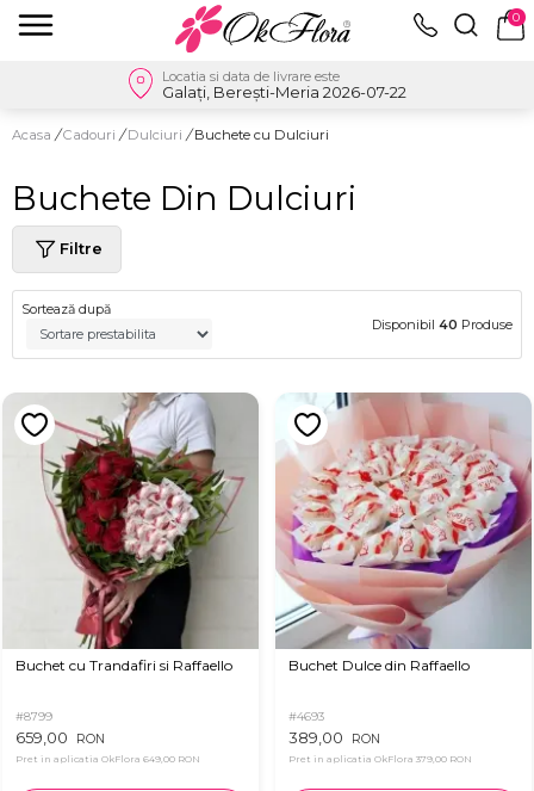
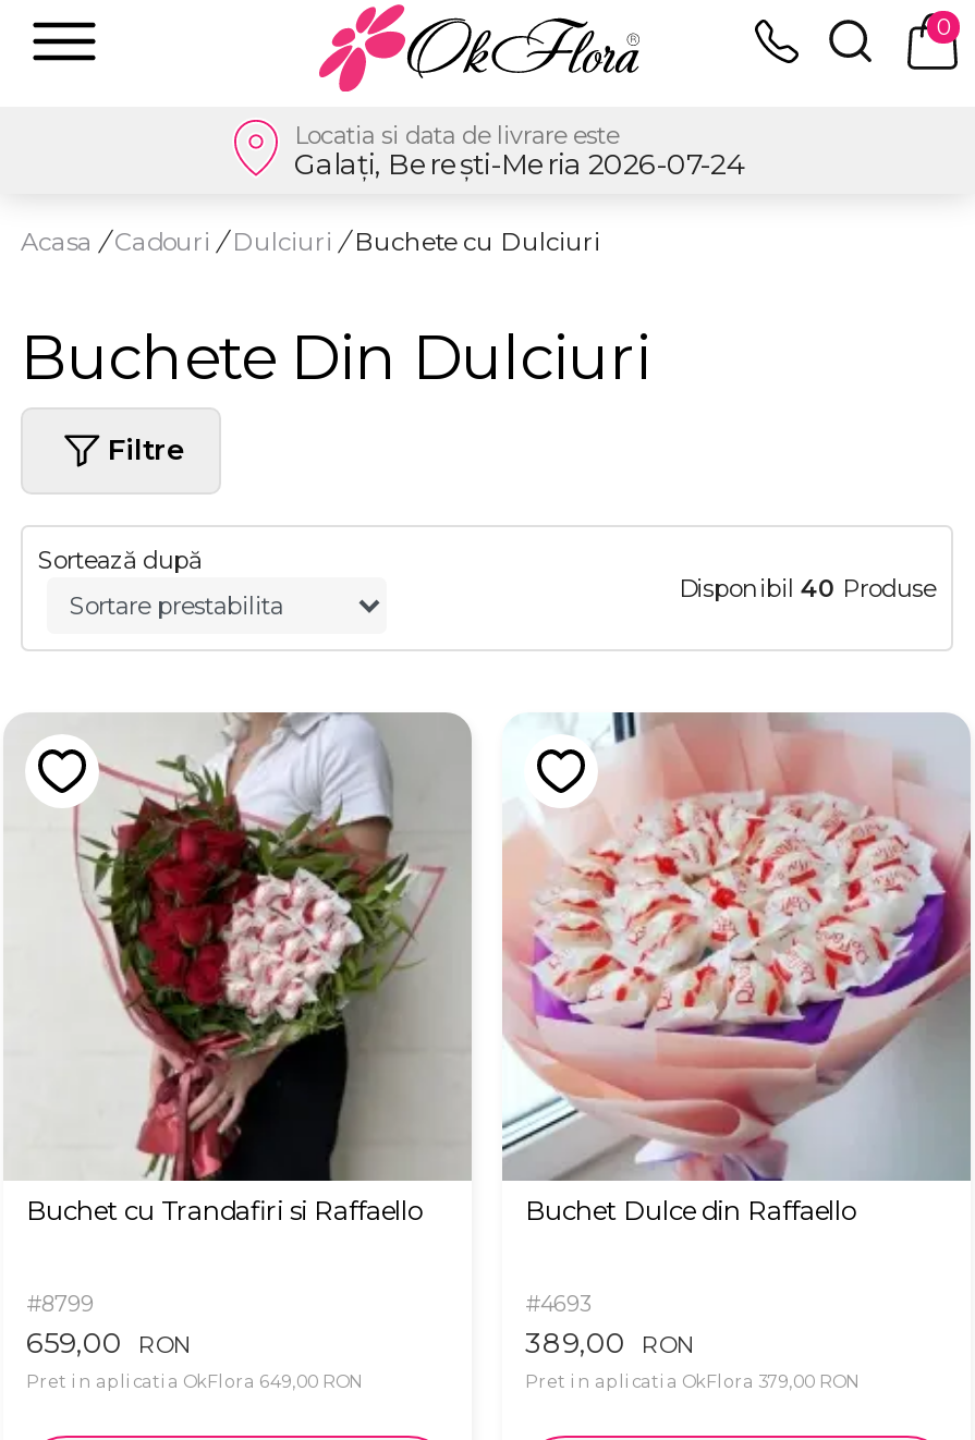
- Galați, Berești-Meria 2026-07-22
+ Galați, Berești-Meria 2026-07-24
